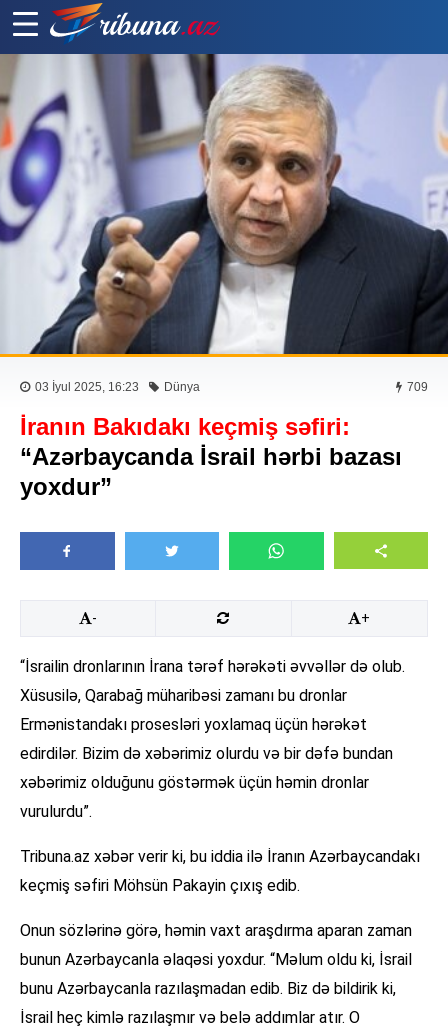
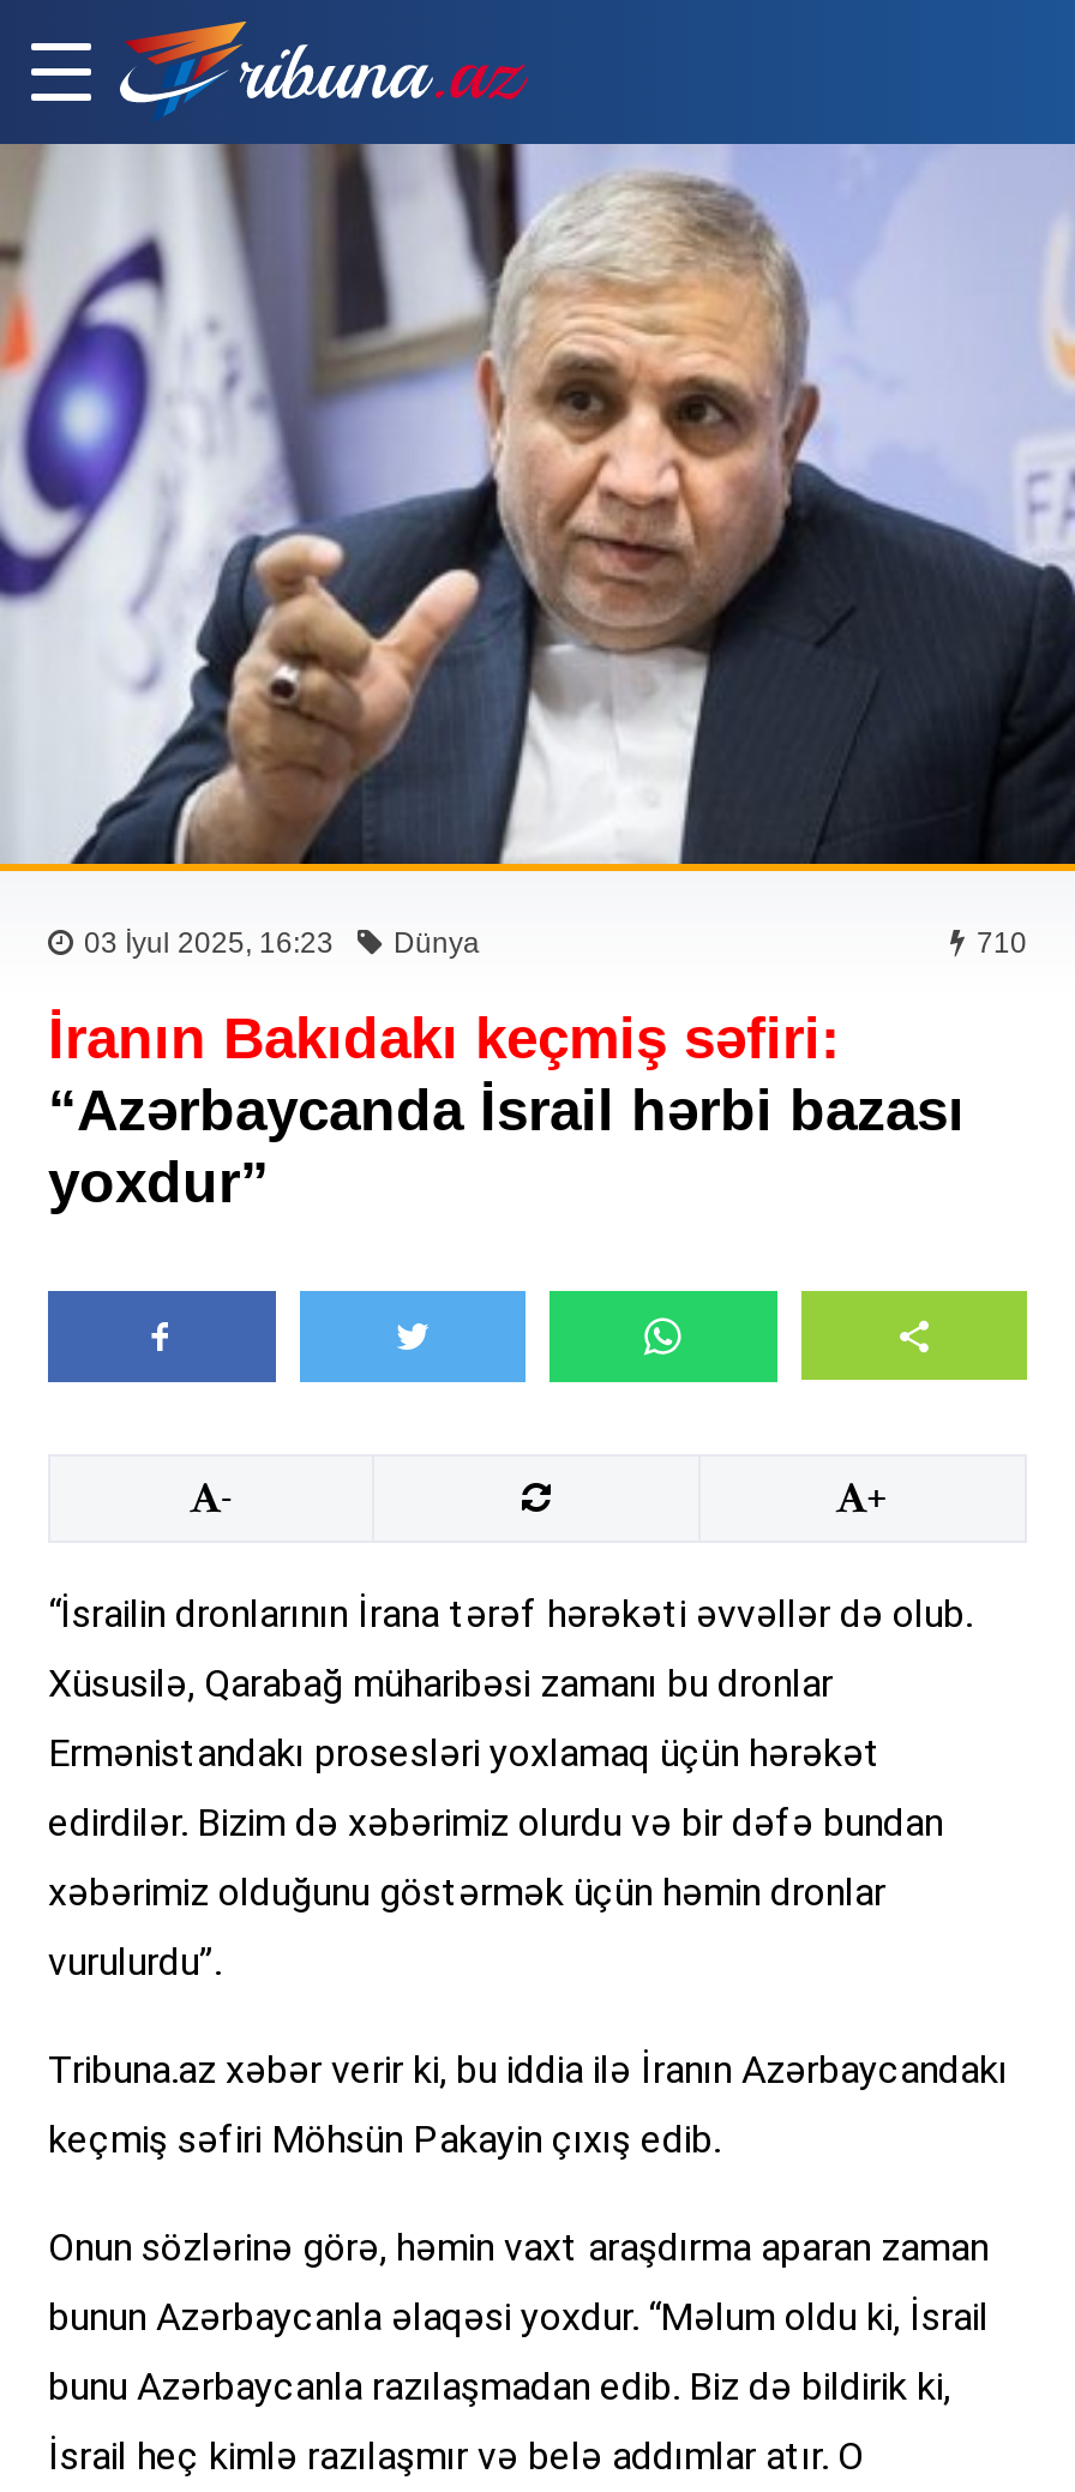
- 709
+ 710
